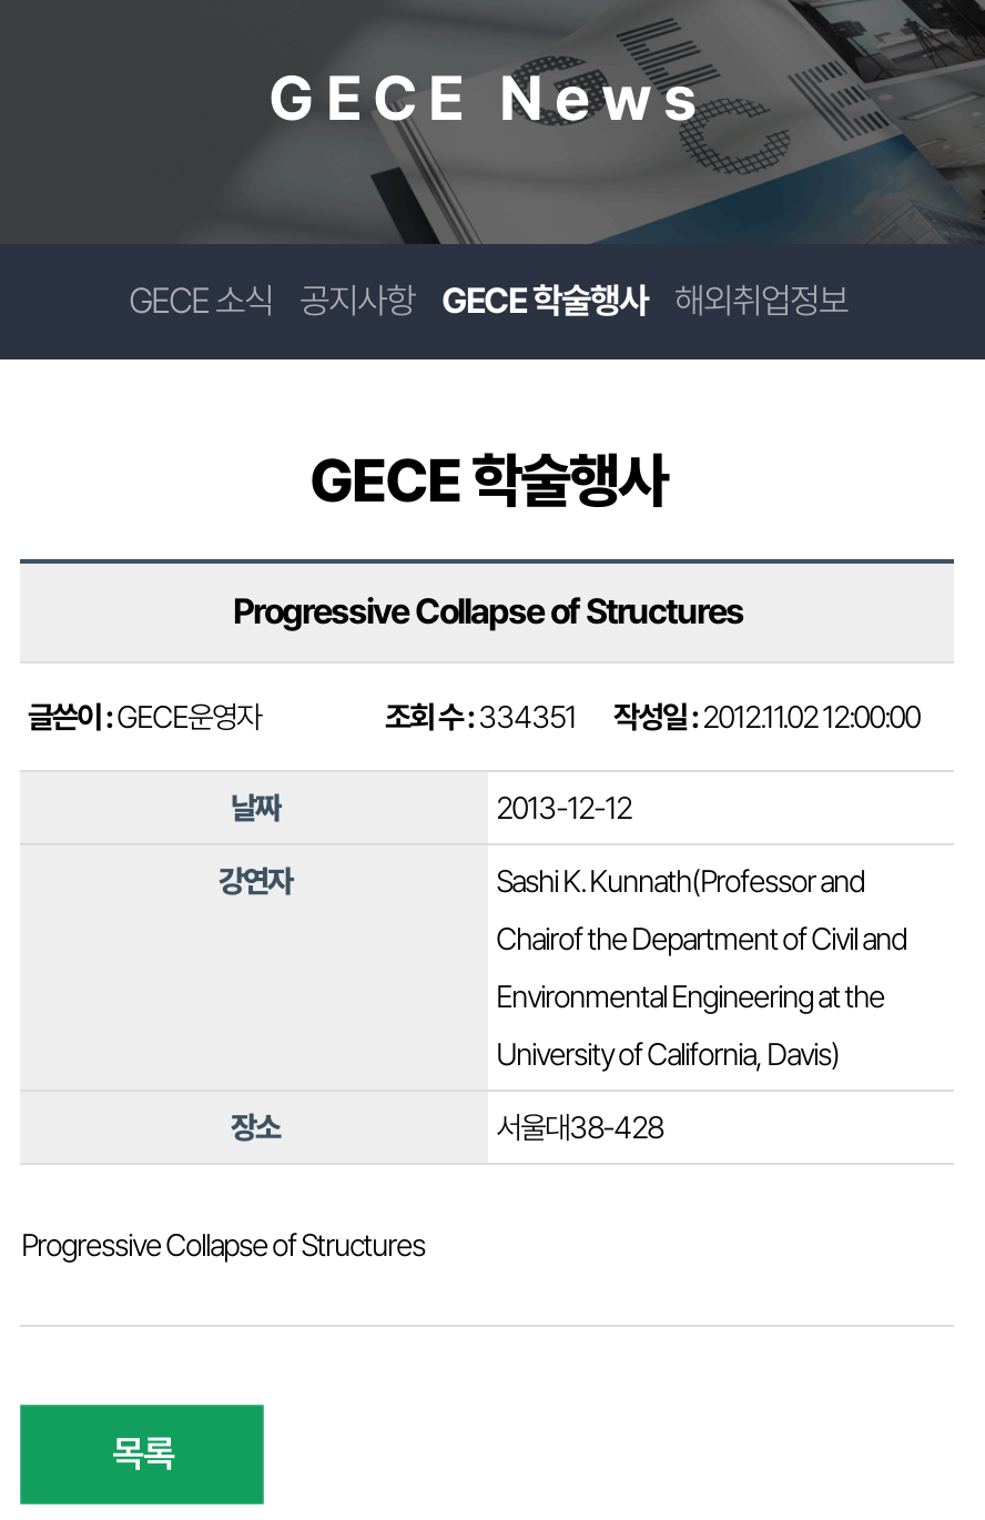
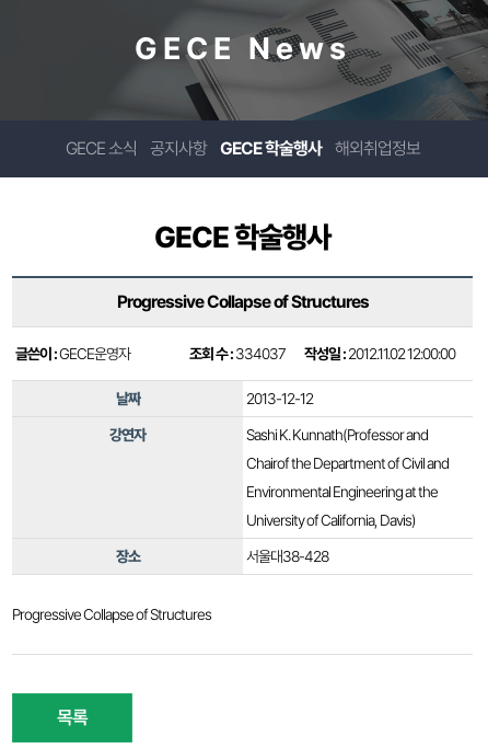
- 조회 수 : 334351 작성일 : 2012.11.02 12:00:00
+ 조회 수 : 334037 작성일 : 2012.11.02 12:00:00
